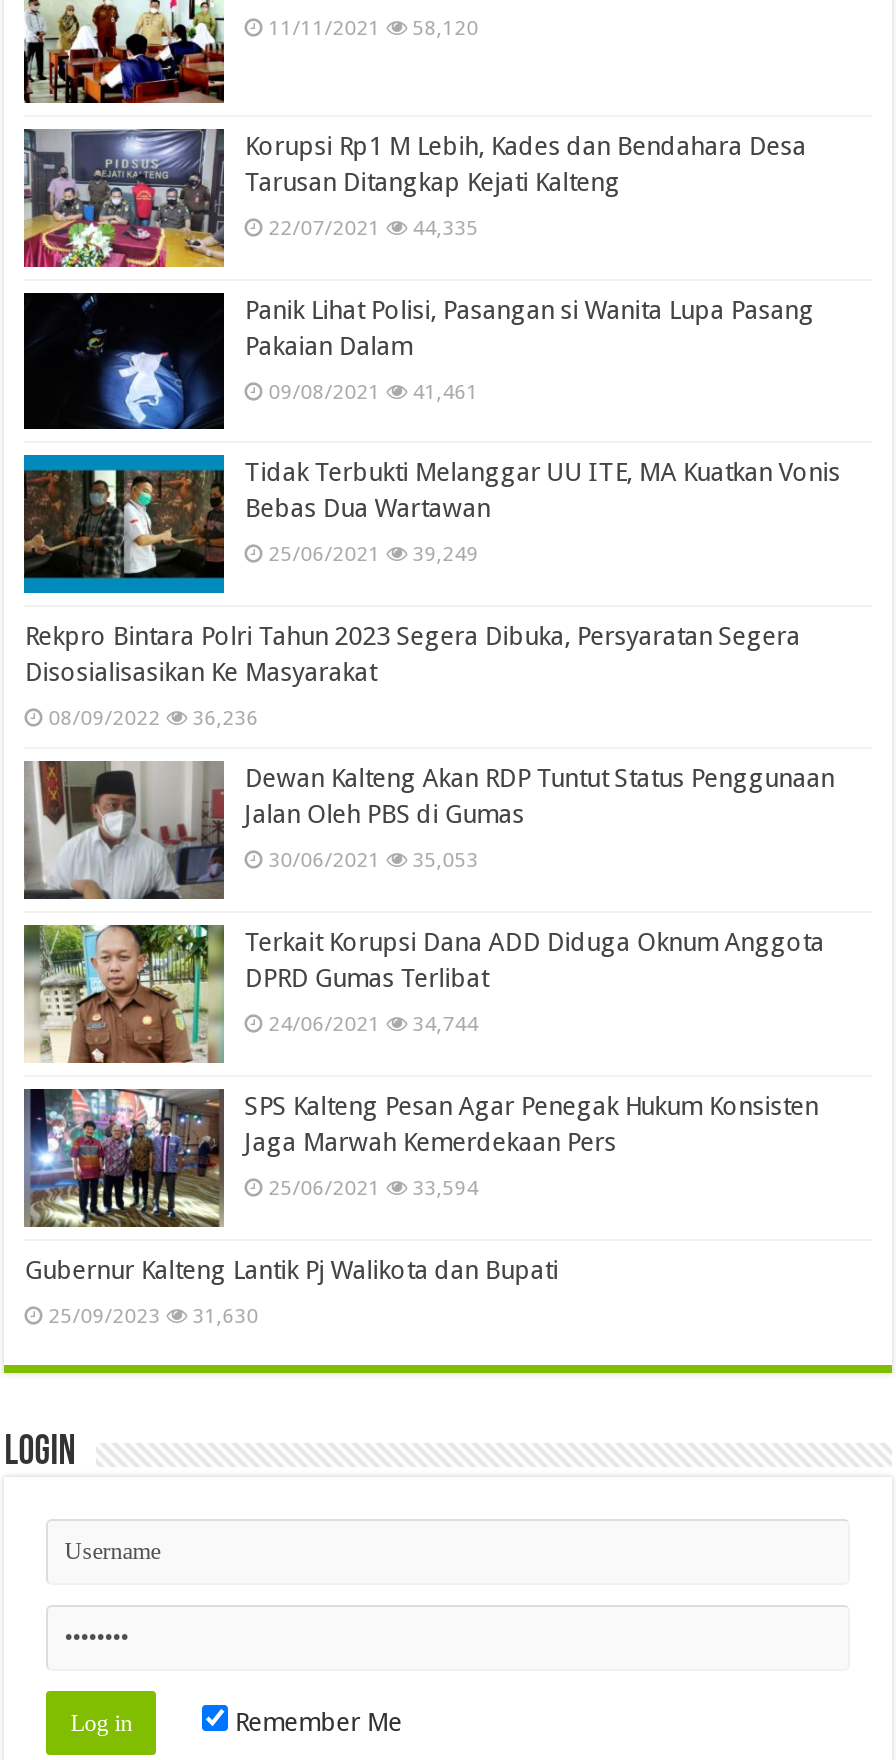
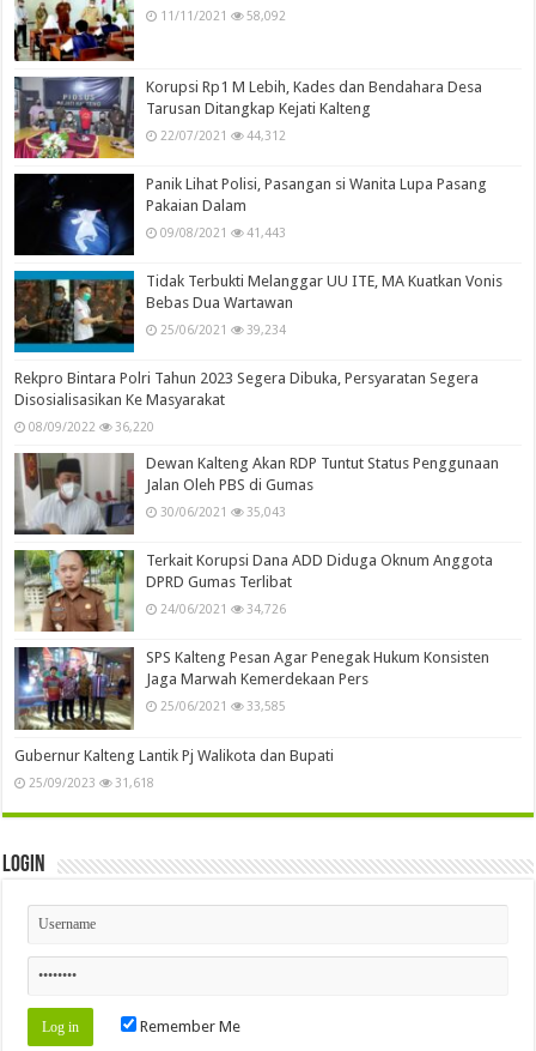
- 11/11/2021 58,120
+ 11/11/2021 58,092

- 22/07/2021 44,335
+ 22/07/2021 44,312

- 09/08/2021 41,461
+ 09/08/2021 41,443

- 25/06/2021 39,249
+ 25/06/2021 39,234

- 08/09/2022 36,236
+ 08/09/2022 36,220

- 30/06/2021 35,053
+ 30/06/2021 35,043

- 24/06/2021 34,744
+ 24/06/2021 34,726

- 25/06/2021 33,594
+ 25/06/2021 33,585

- 25/09/2023 31,630
+ 25/09/2023 31,618
